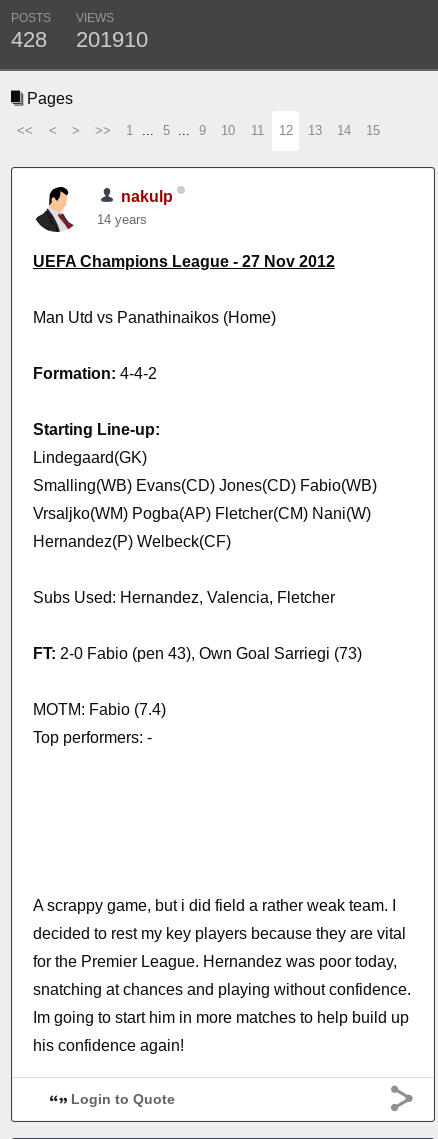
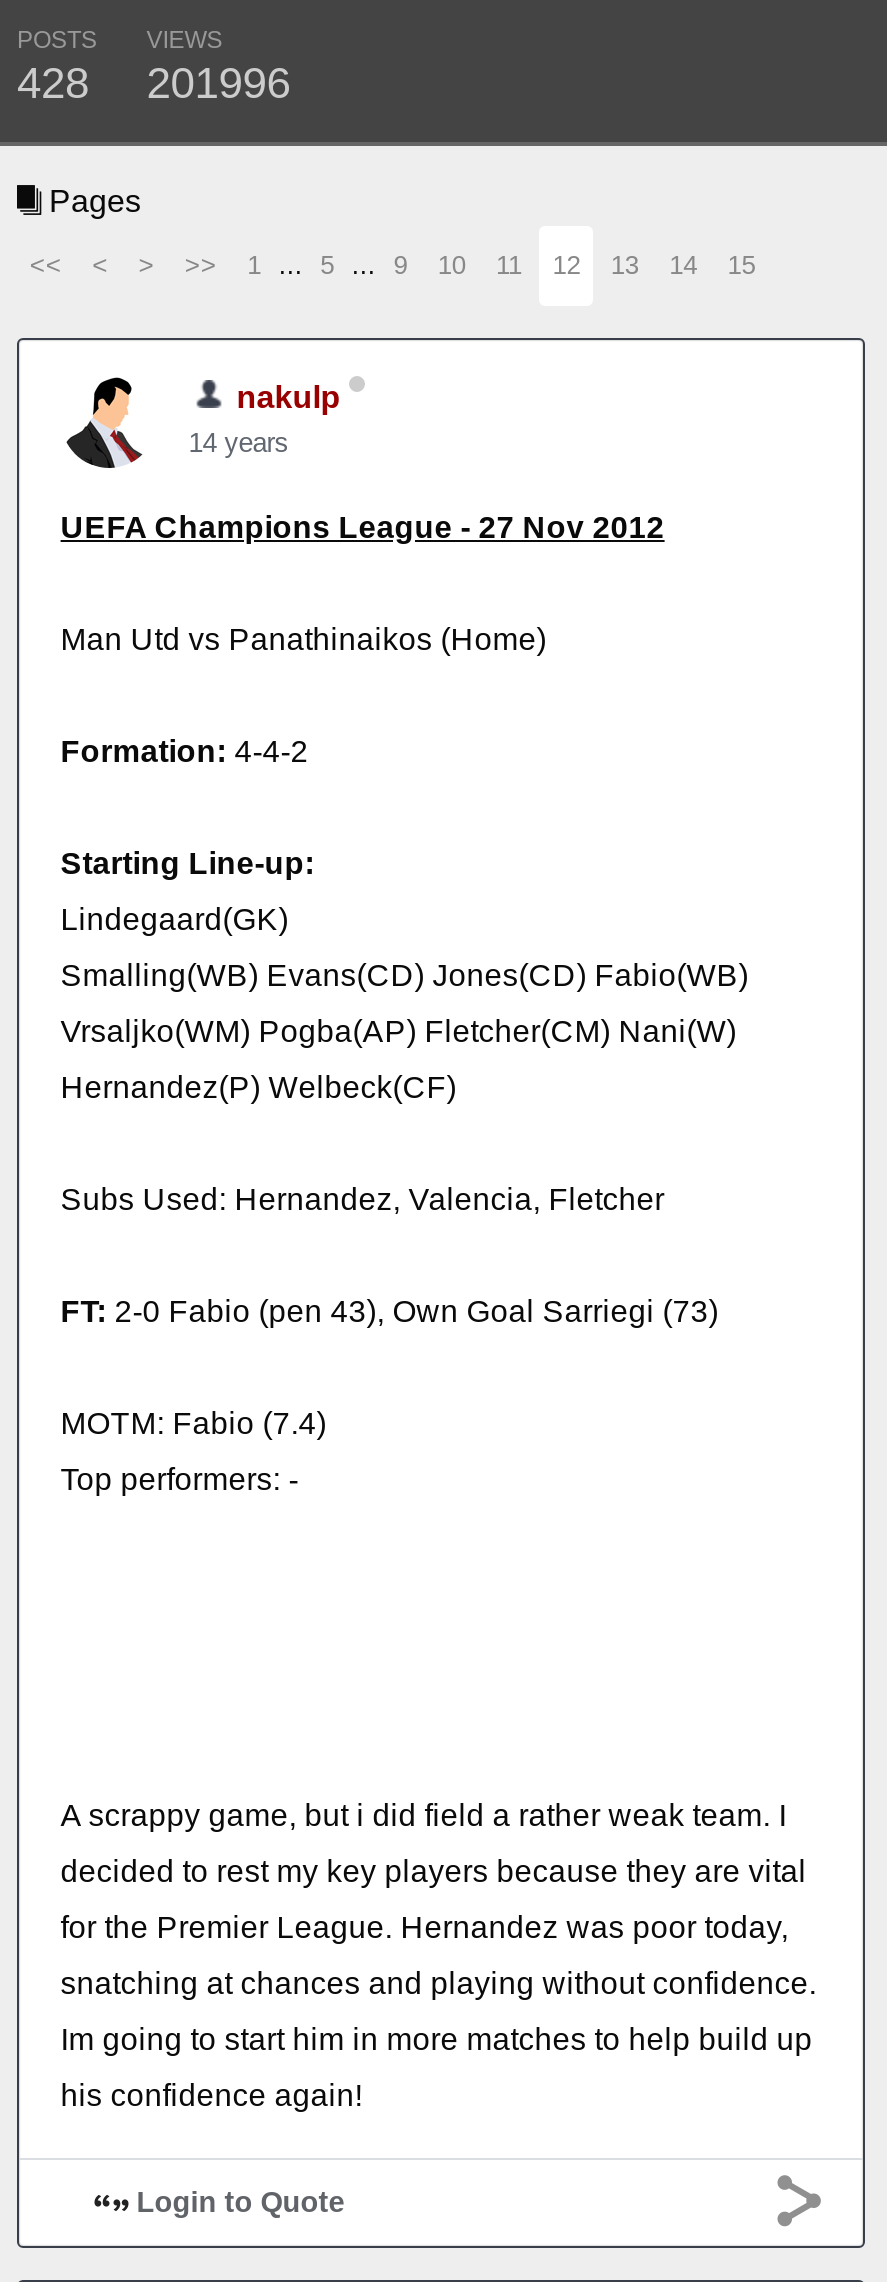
- 428 201910
+ 428 201996
